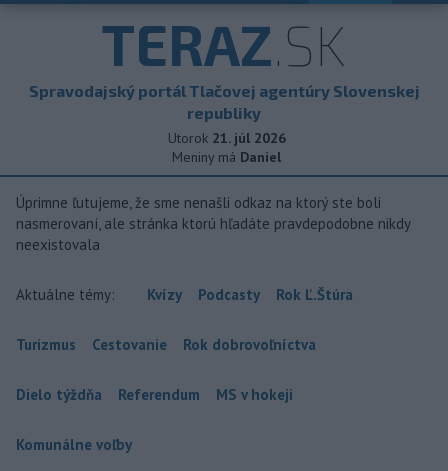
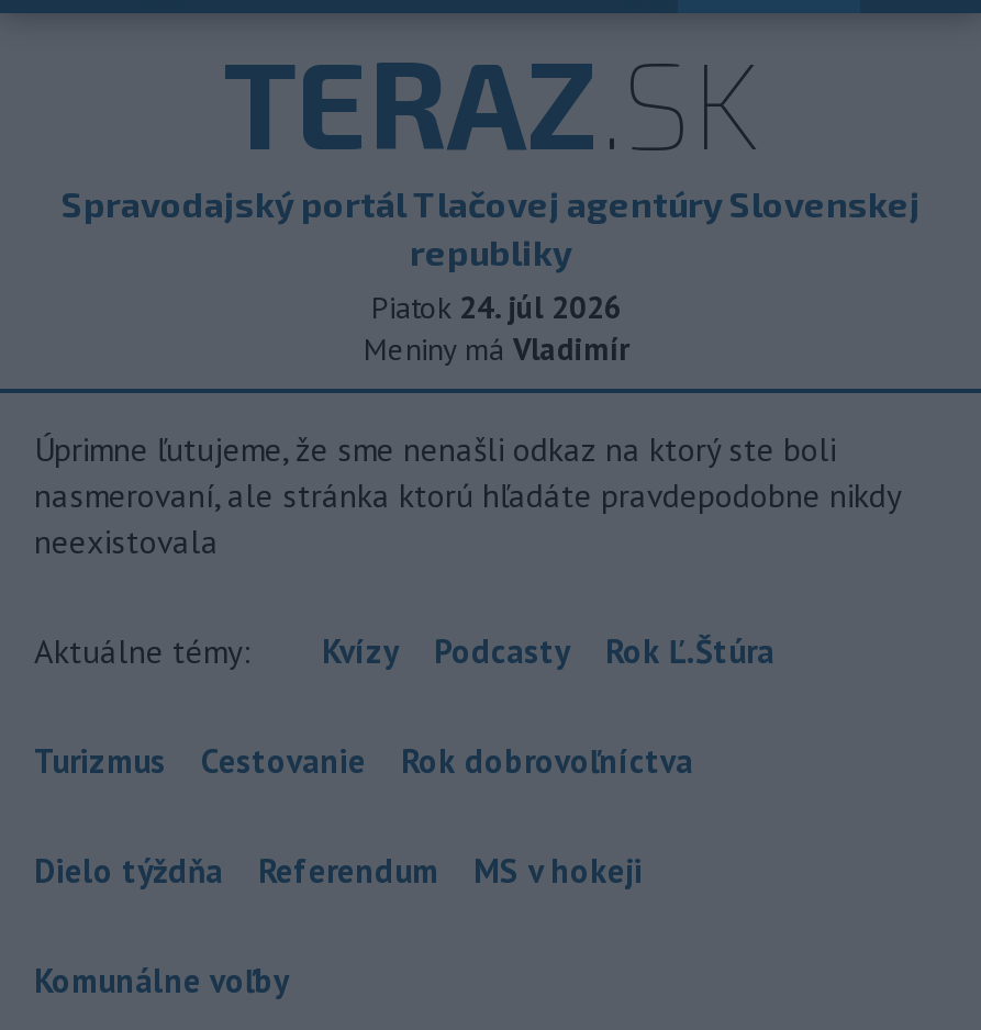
- Utorok 21. júl 2026
+ Piatok 24. júl 2026

- Meniny má Daniel
+ Meniny má Vladimír
